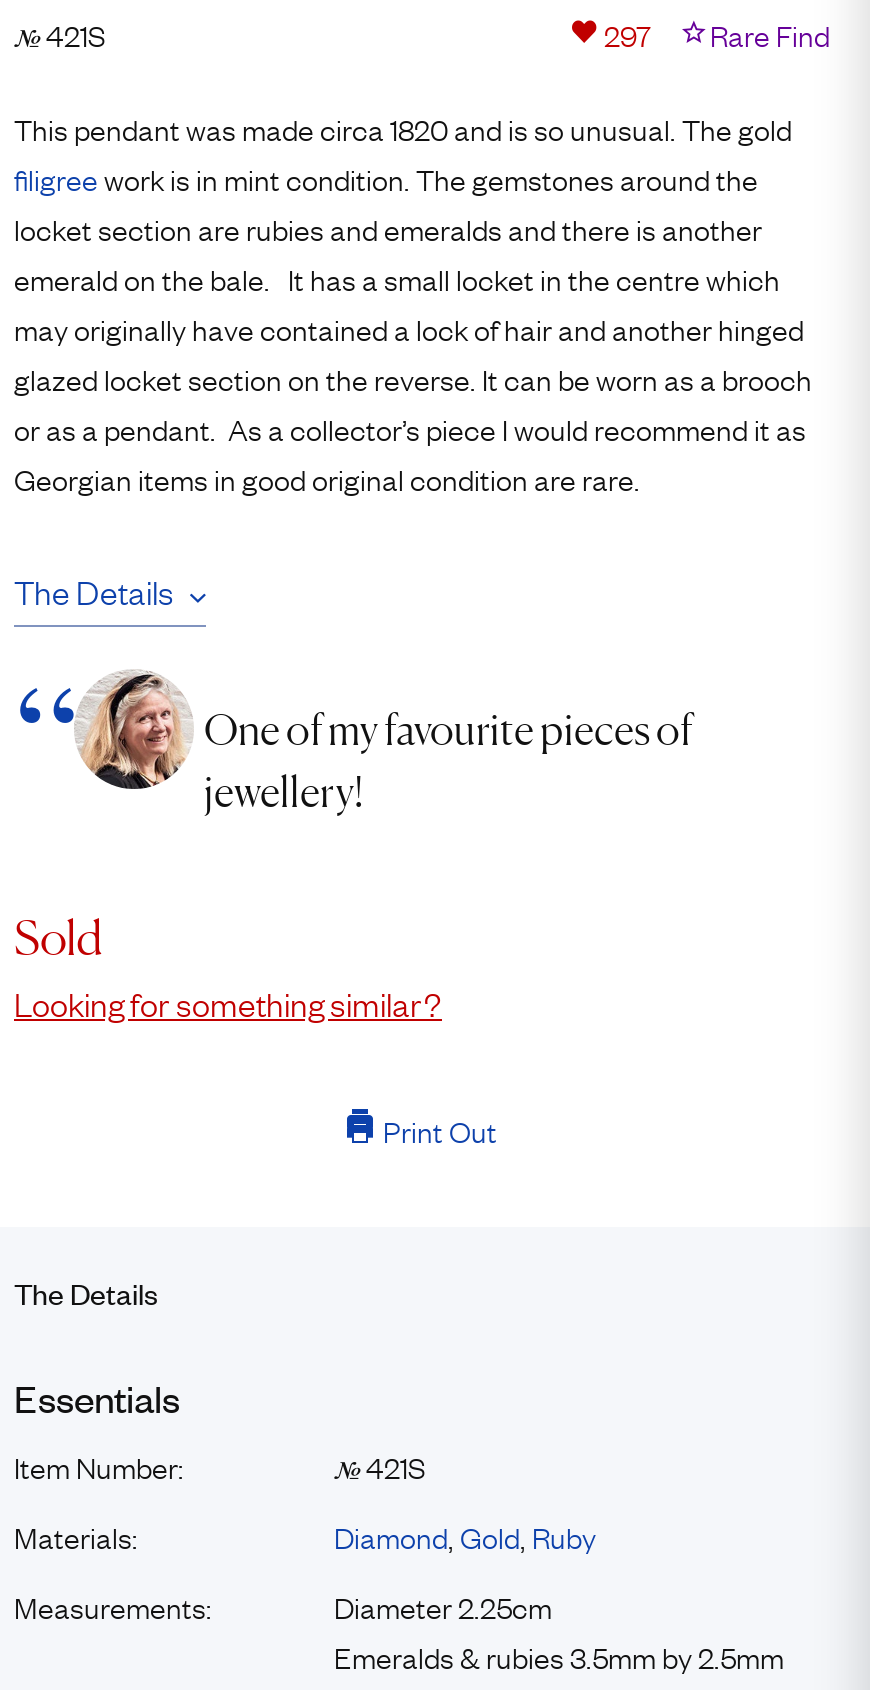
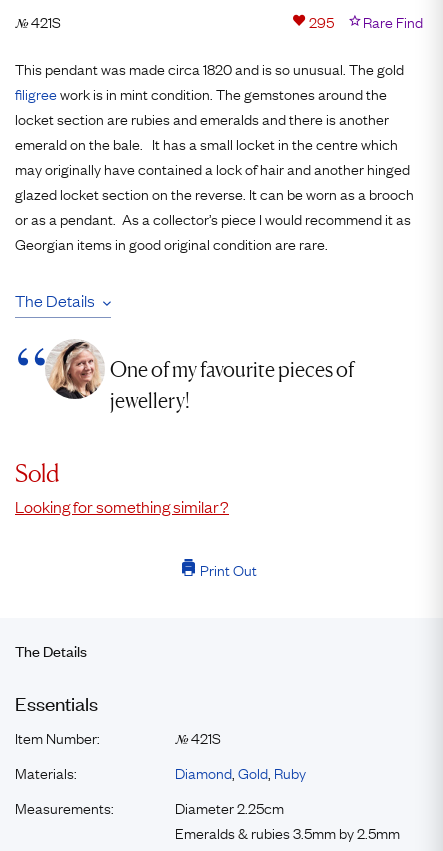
- 297 Rare Find
+ 295 Rare Find
